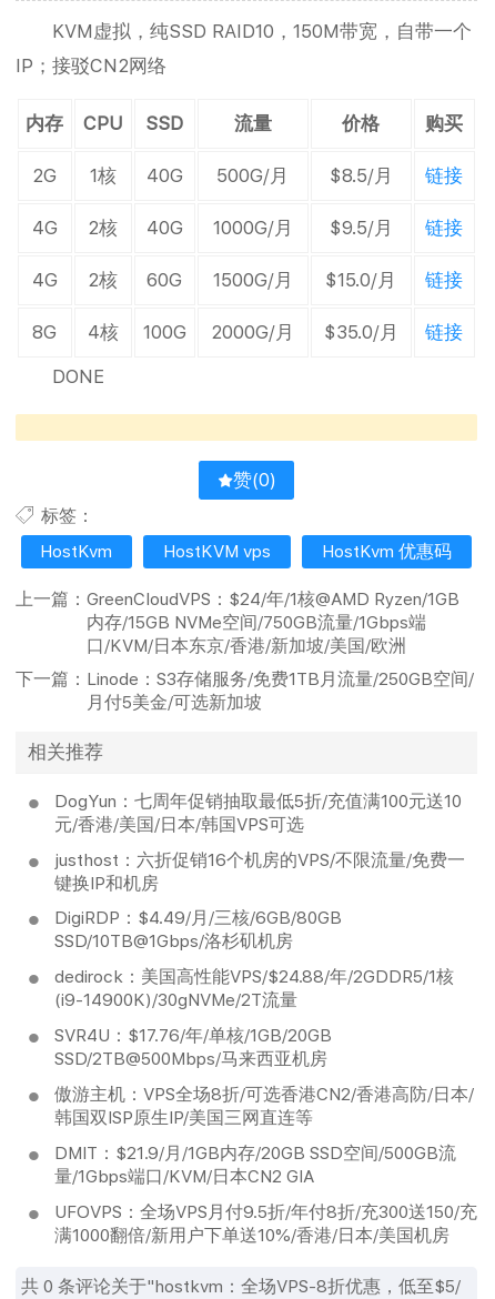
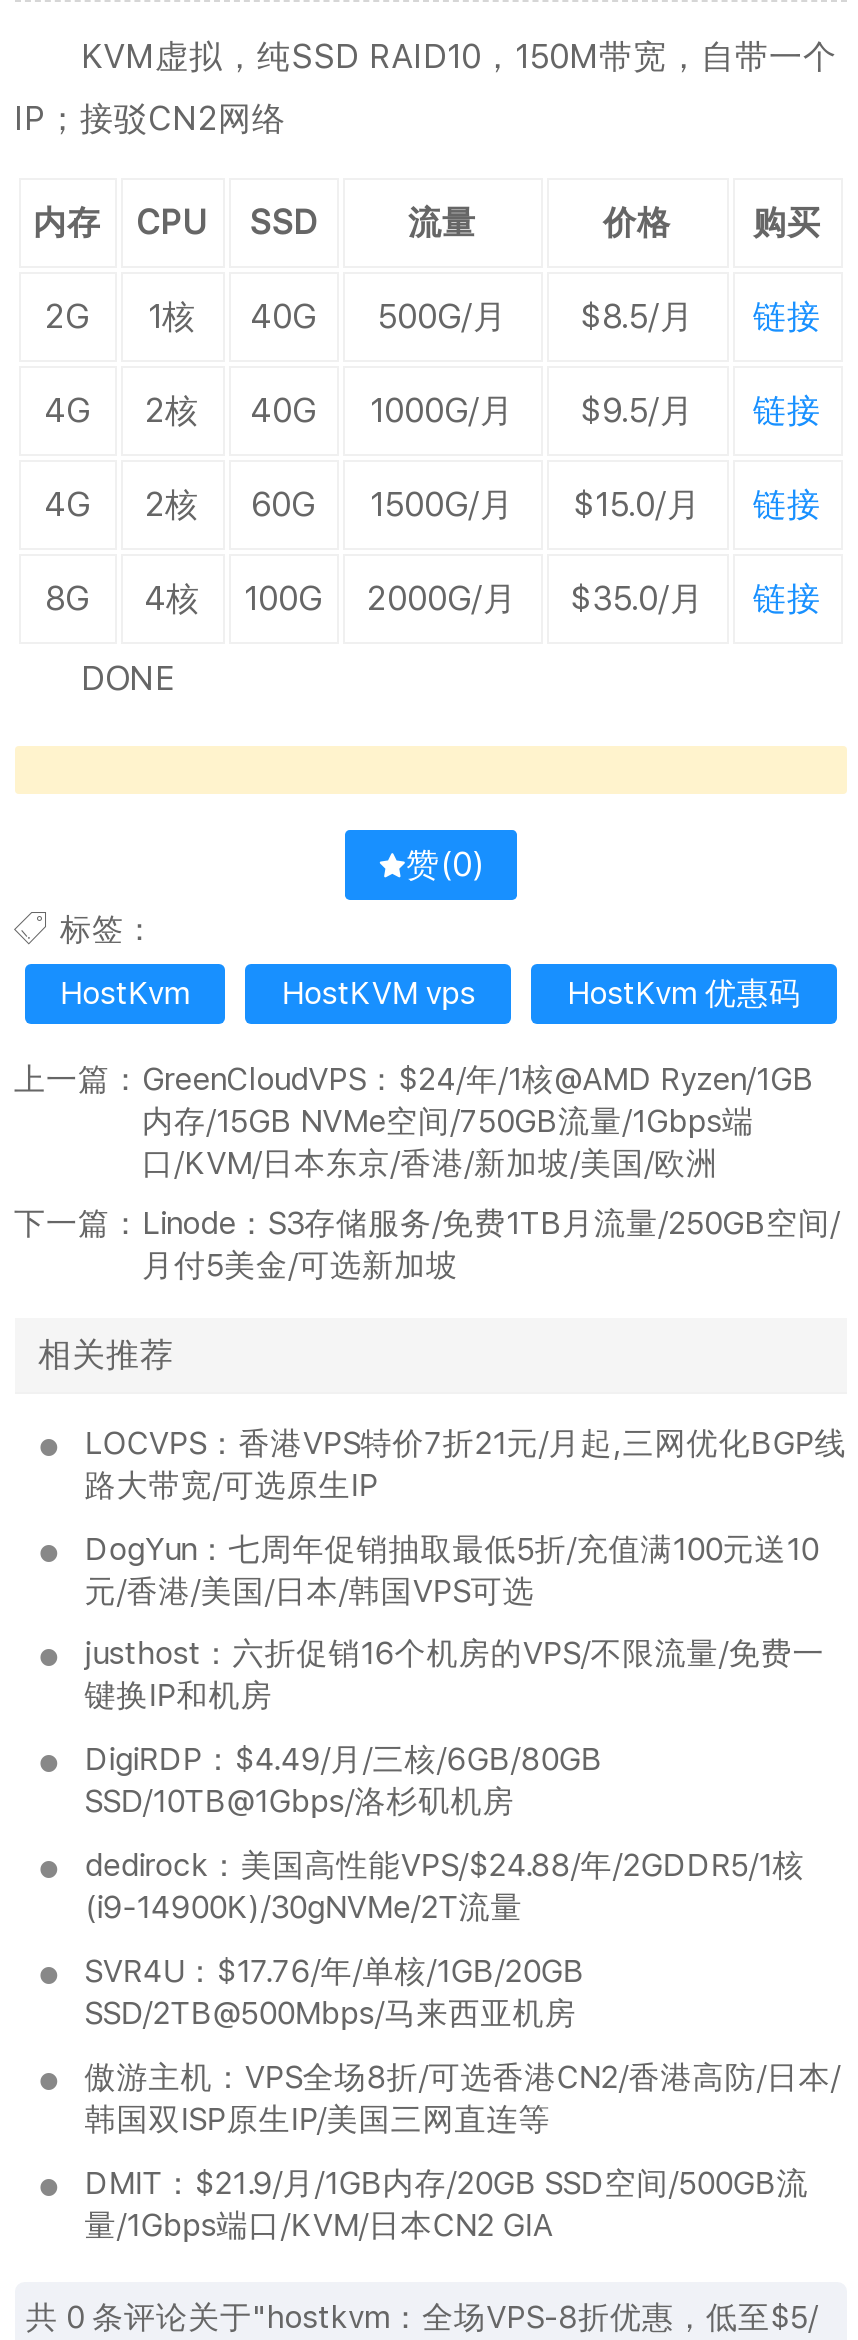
+ LOCVPS：香港VPS特价7折21元/月起,三网优化BGP线
+ 路大带宽/可选原生IP

moved down: DogYun：七周年促销抽取最低5折/充值满100元送10 | 元/香港/美国/日本/韩国VPS可选 | justhost：六折促销16个机房的VPS/不限流量/免费一 | ... | DMIT：$21.9/月/1GB内存/20GB SSD空间/500GB流 | 量/1Gbps端口/KVM/日本CN2 GIA

- UFOVPS：全场VPS月付9.5折/年付8折/充300送150/充
- 满1000翻倍/新用户下单送10%/香港/日本/美国机房
